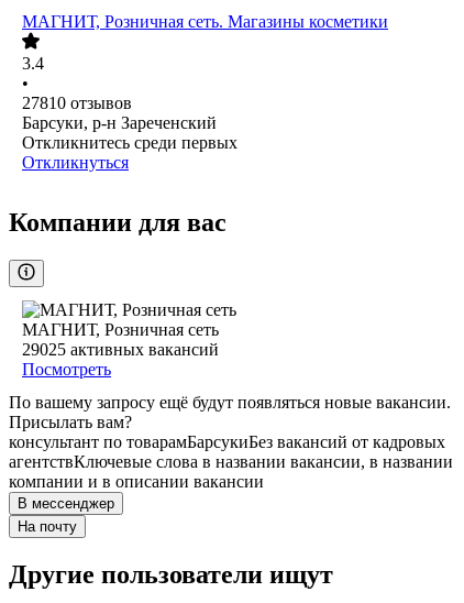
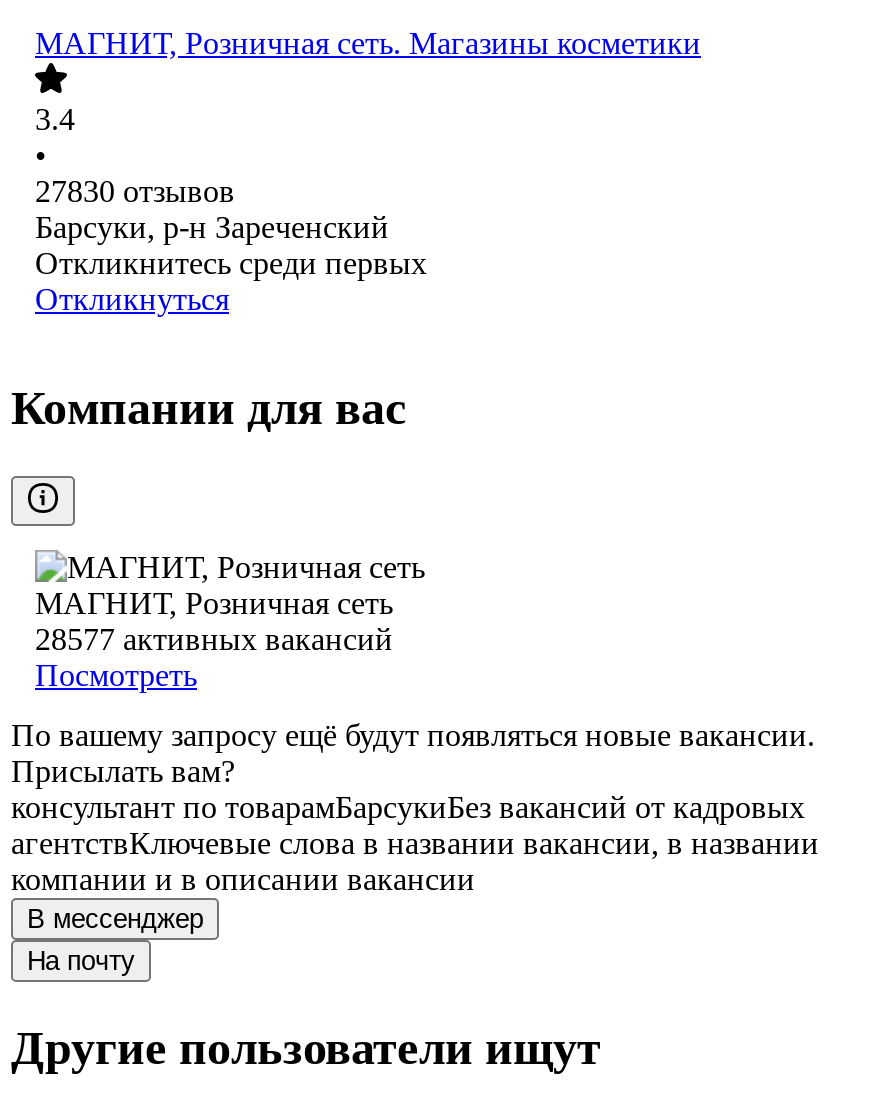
- 27810 отзывов
+ 27830 отзывов

- 29025 активных вакансий
+ 28577 активных вакансий
